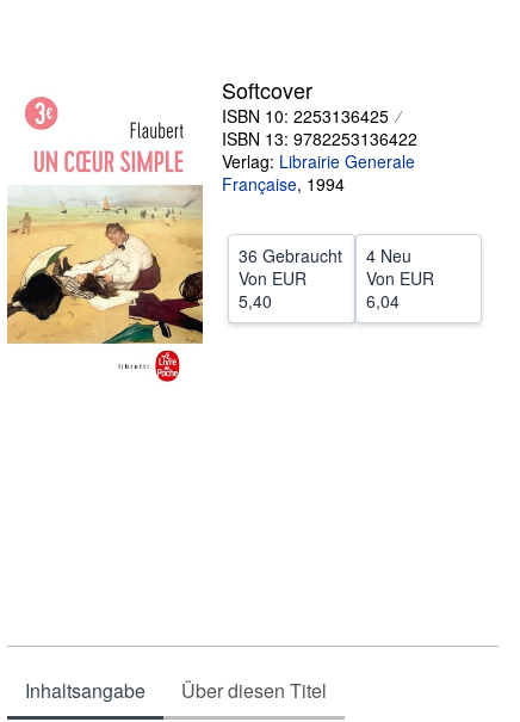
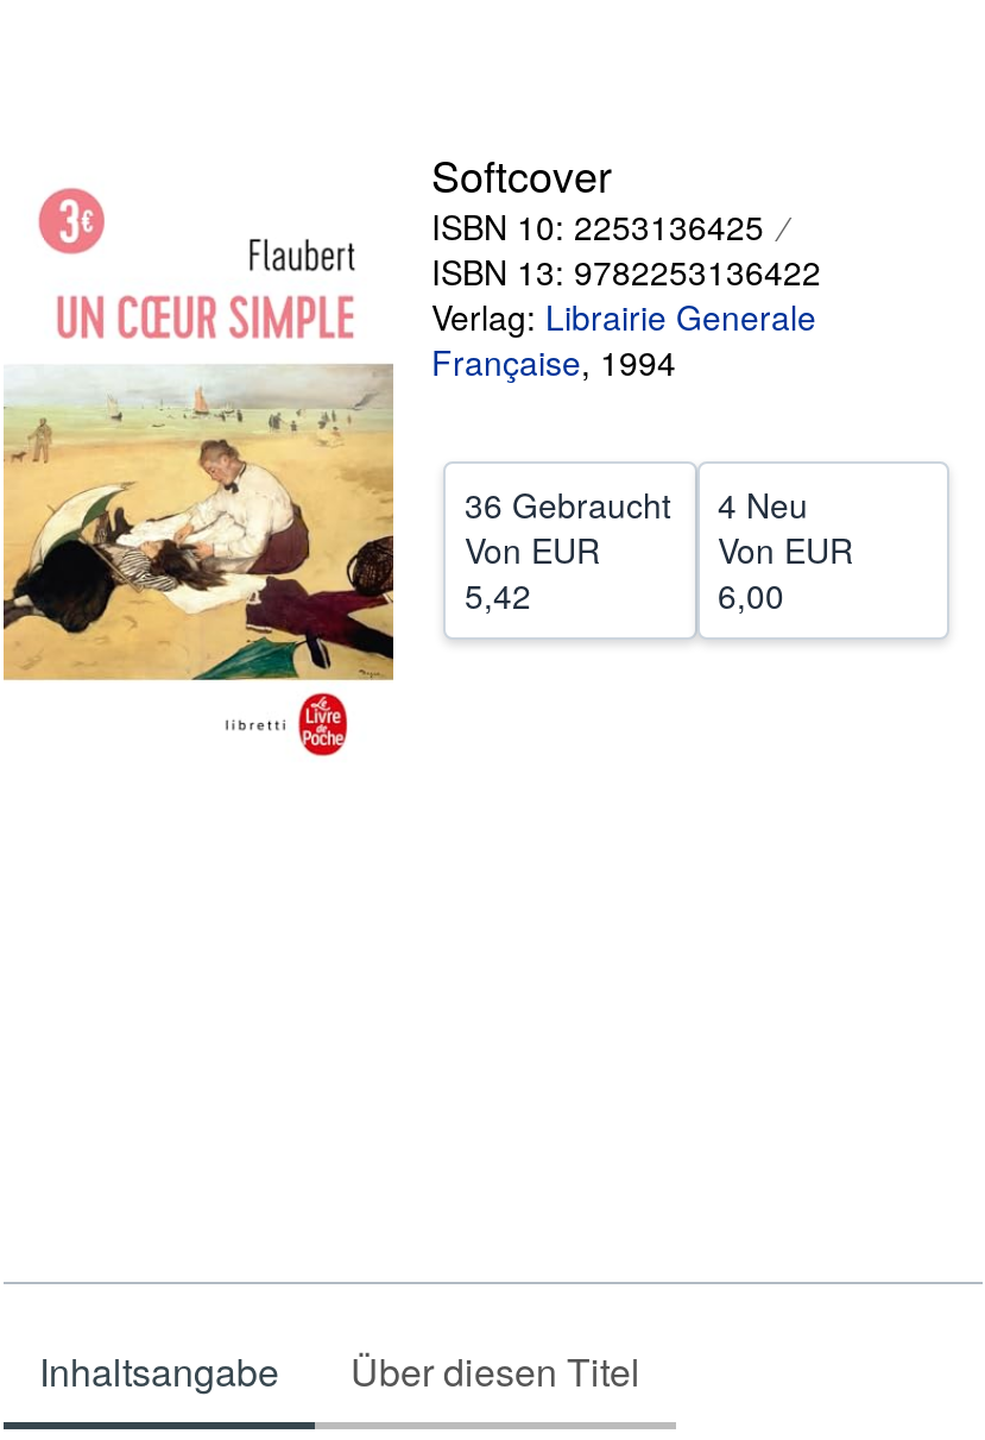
- 5,40
+ 5,42

- 6,04
+ 6,00
